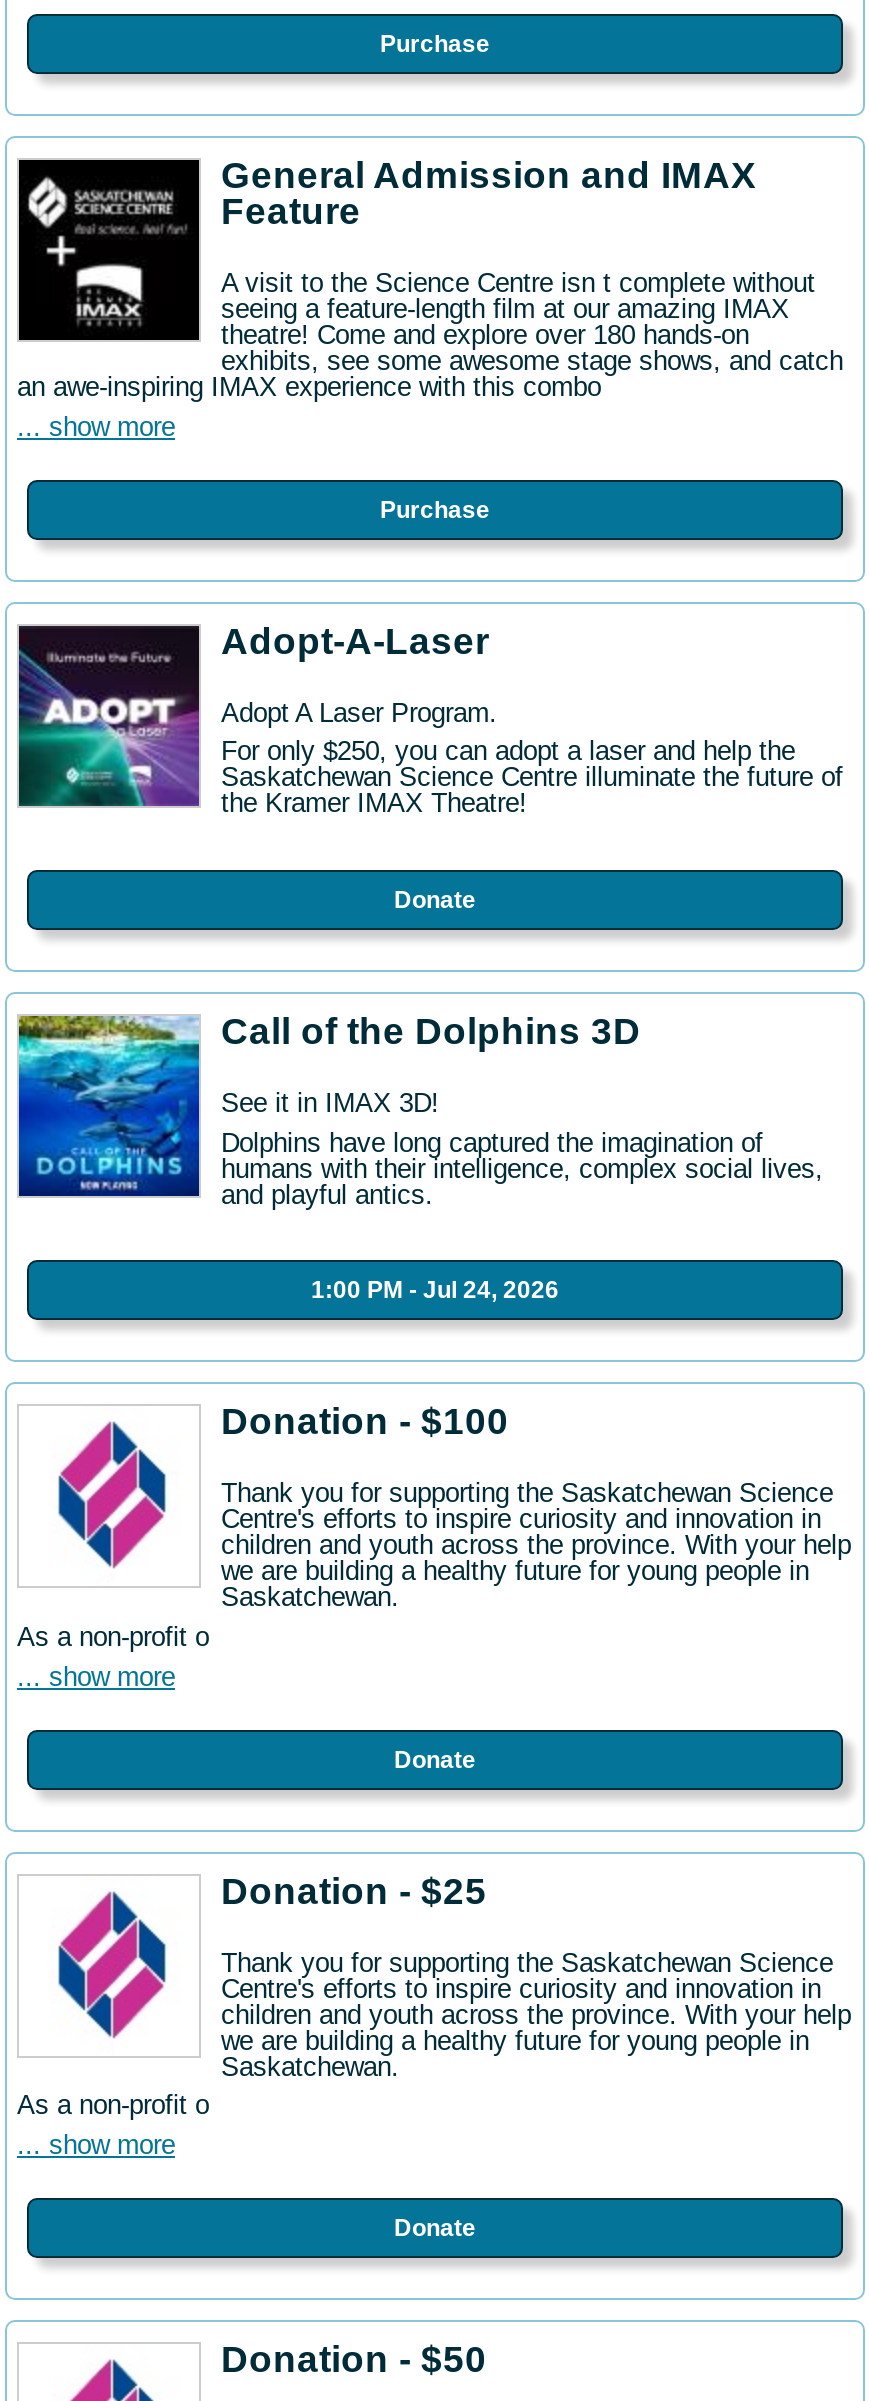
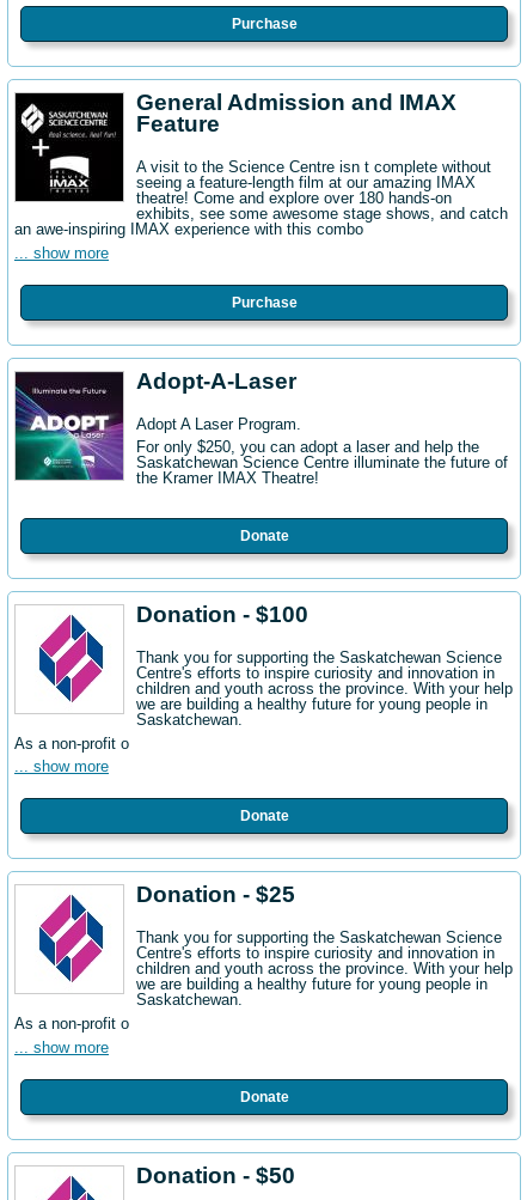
- [image]
- Call of the Dolphins 3D
- See it in IMAX 3D!
- Dolphins have long captured the imagination of
- humans with their intelligence, complex social lives,
- and playful antics.
- 1:00 PM - Jul 24, 2026
